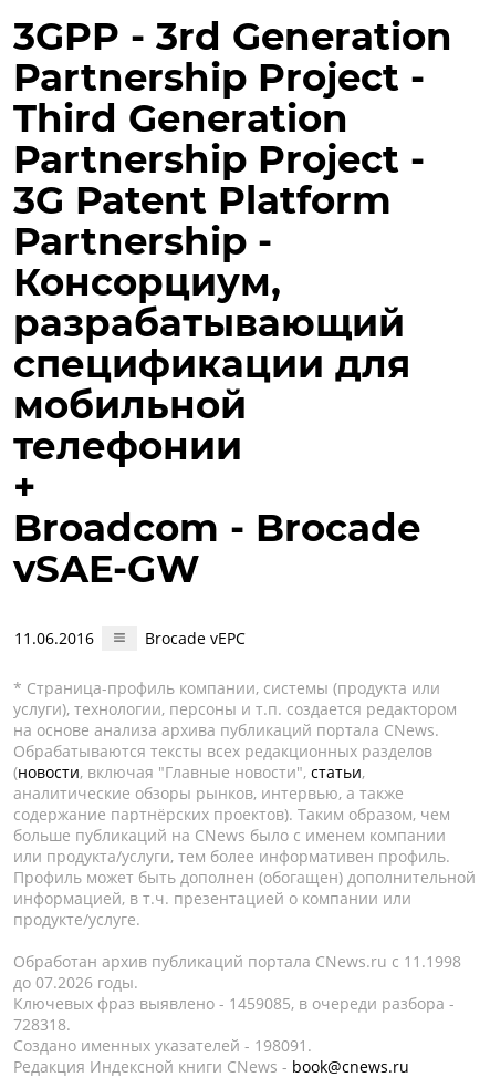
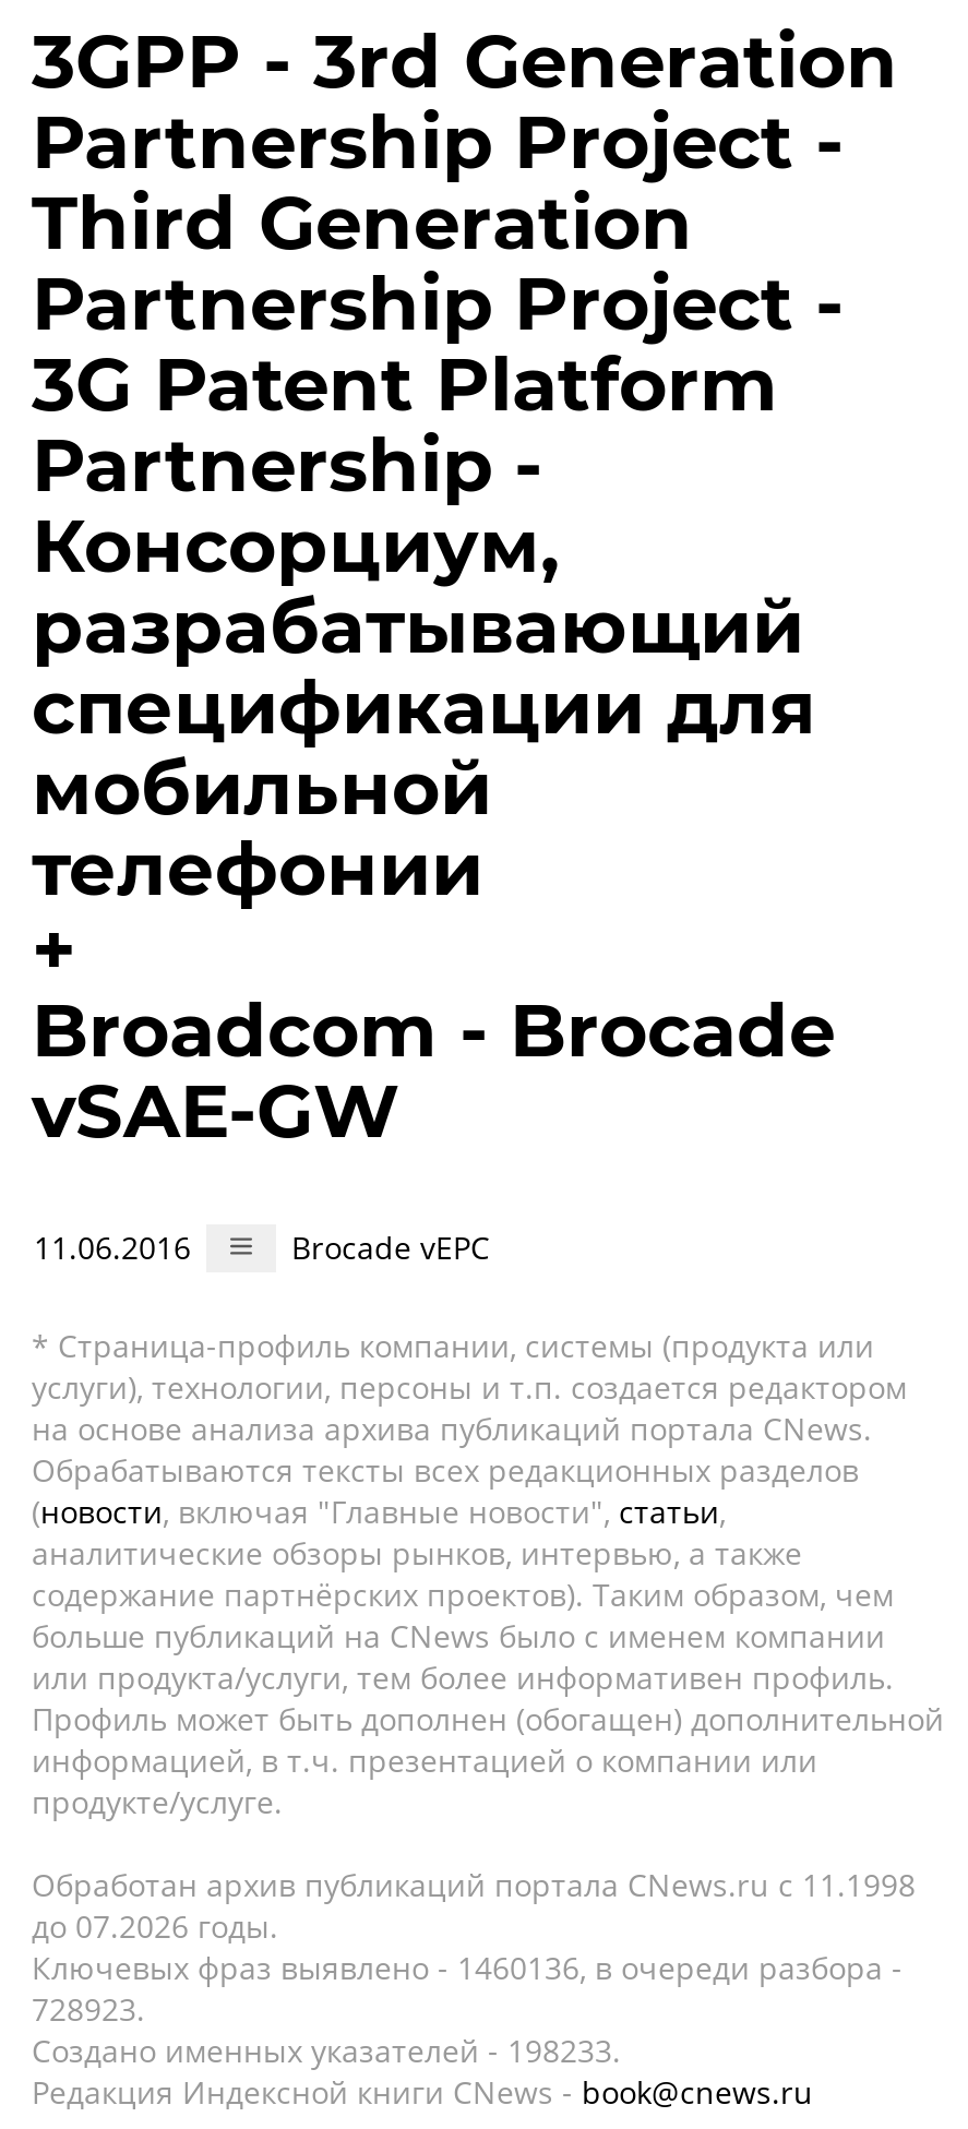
- Ключевых фраз выявлено - 1459085, в очереди разбора -
+ Ключевых фраз выявлено - 1460136, в очереди разбора -

- 728318.
+ 728923.

- Создано именных указателей - 198091.
+ Создано именных указателей - 198233.
